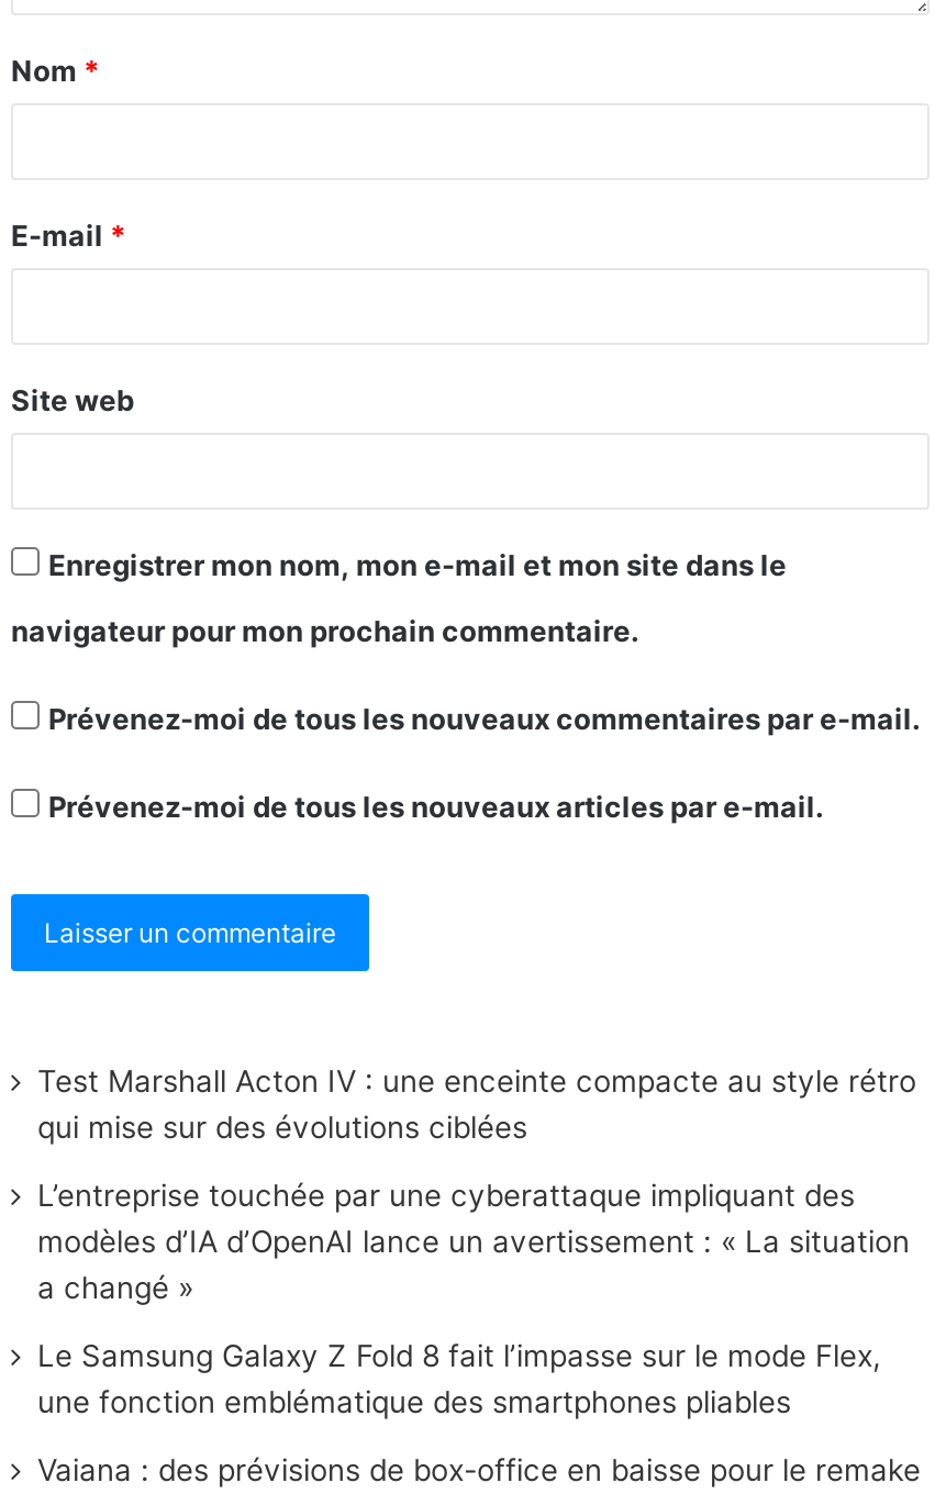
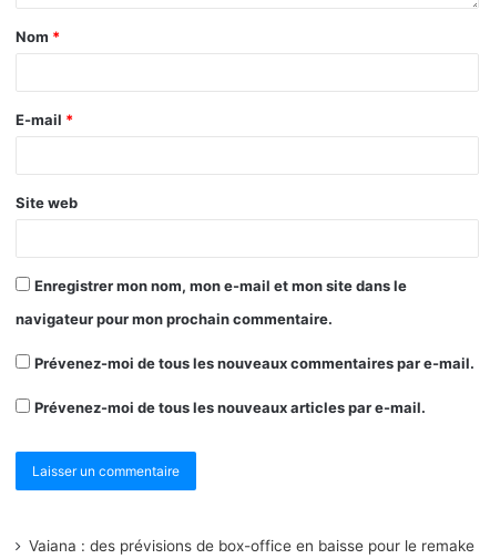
- Test Marshall Acton IV : une enceinte compacte au style rétro
- qui mise sur des évolutions ciblées
- L’entreprise touchée par une cyberattaque impliquant des
- modèles d’IA d’OpenAI lance un avertissement : « La situation
- a changé »
- Le Samsung Galaxy Z Fold 8 fait l’impasse sur le mode Flex,
- une fonction emblématique des smartphones pliables
